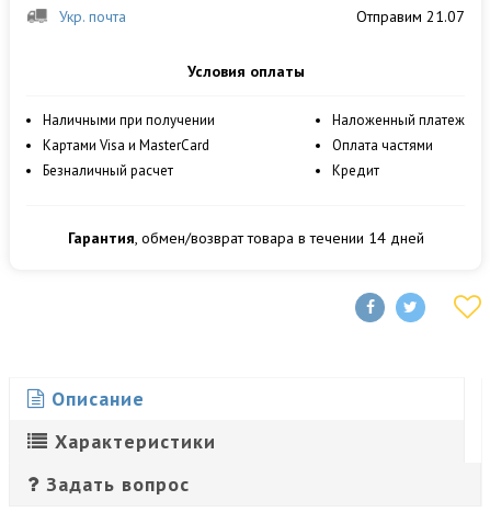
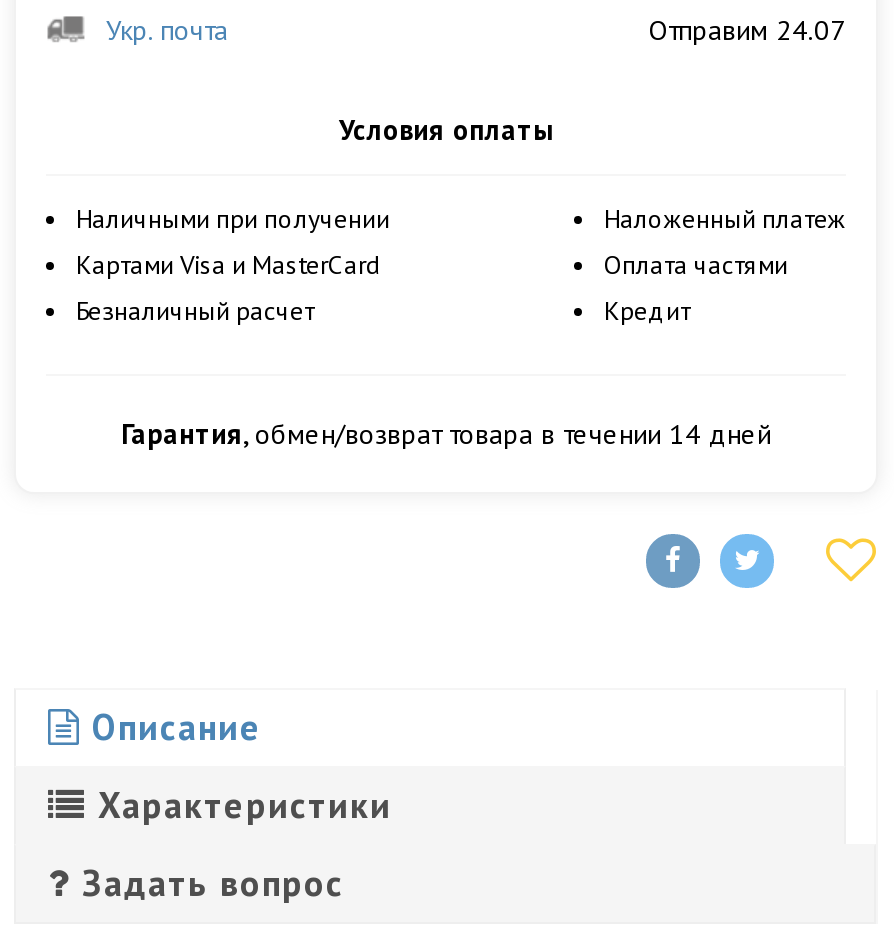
- Отправим 21.07
+ Отправим 24.07
